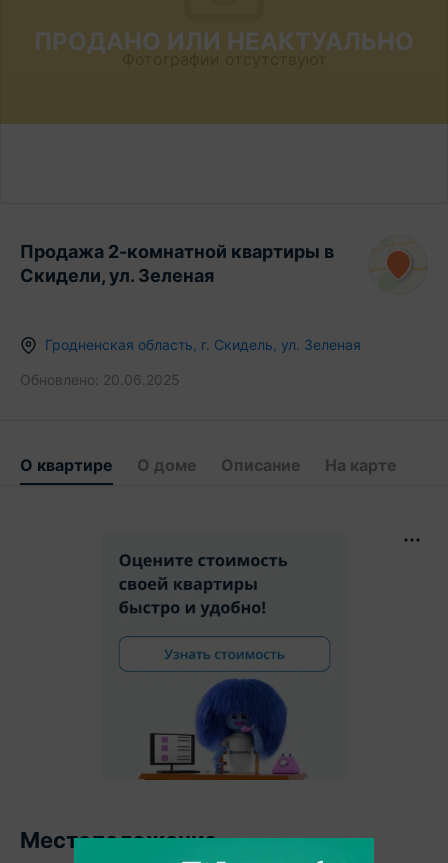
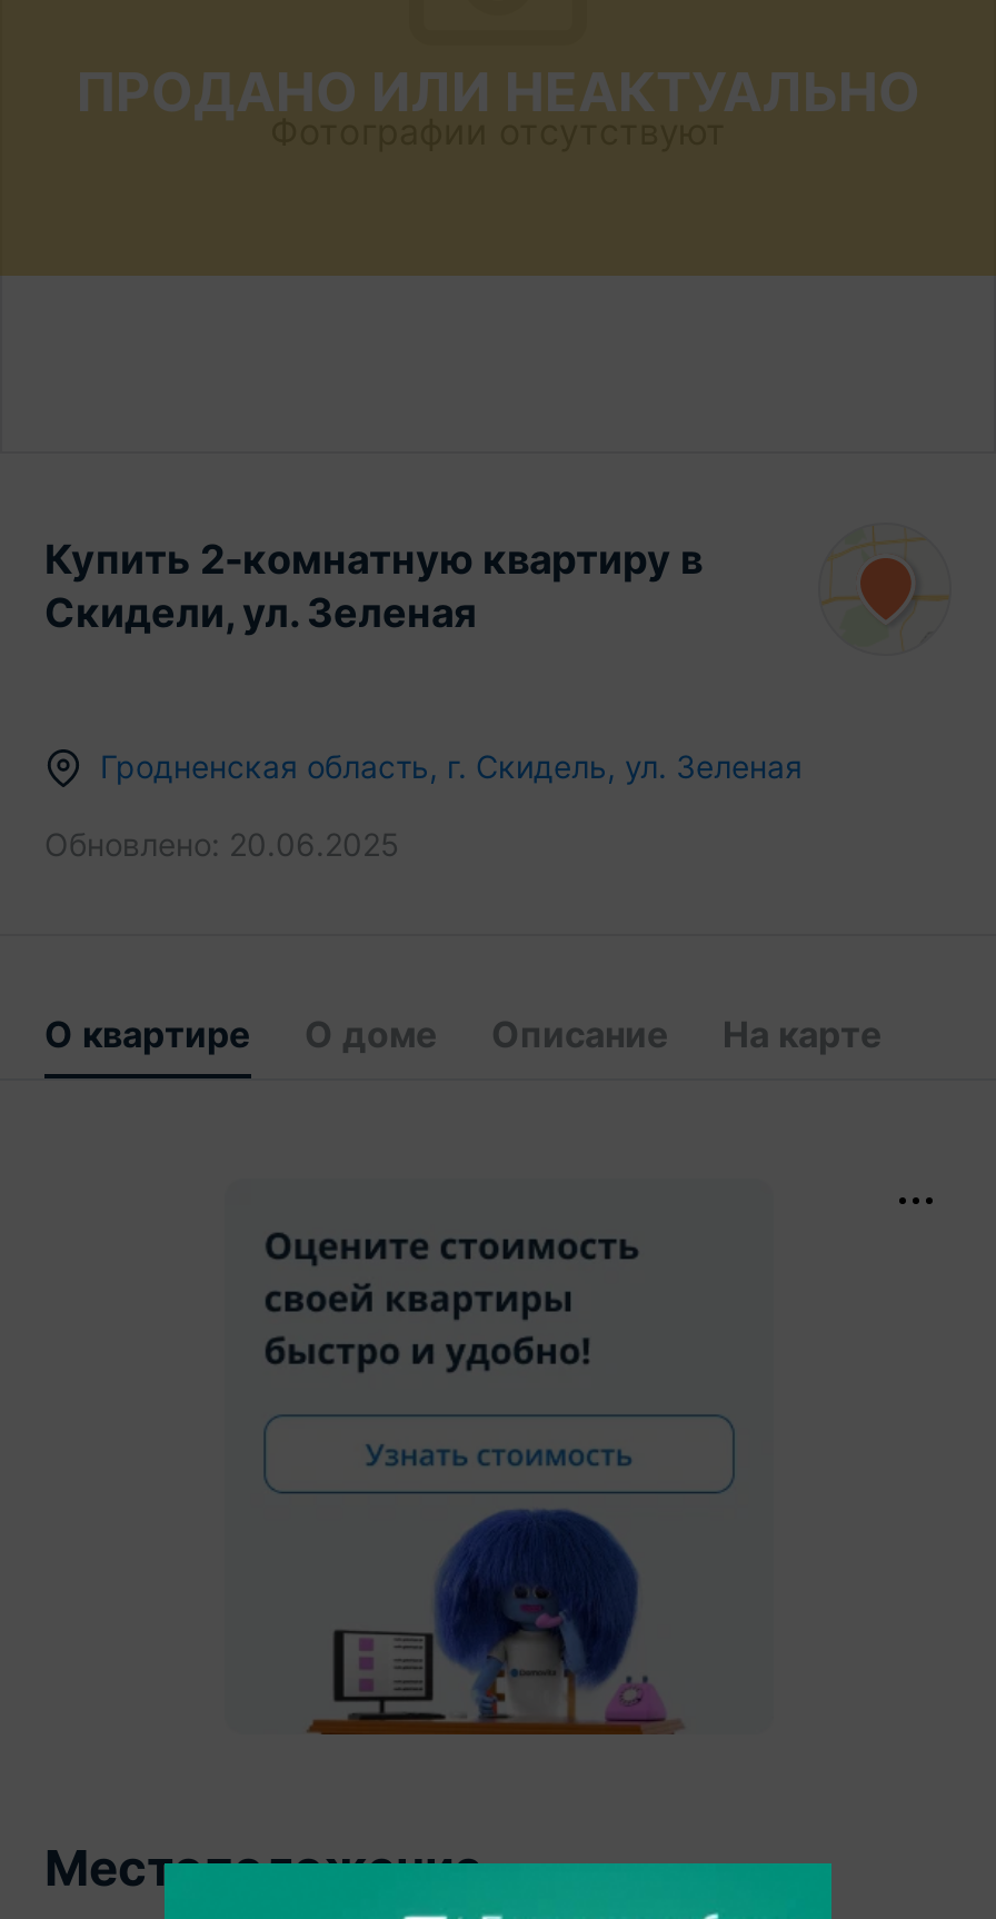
- Продажа 2-комнатной квартиры в
+ Купить 2-комнатную квартиру в
